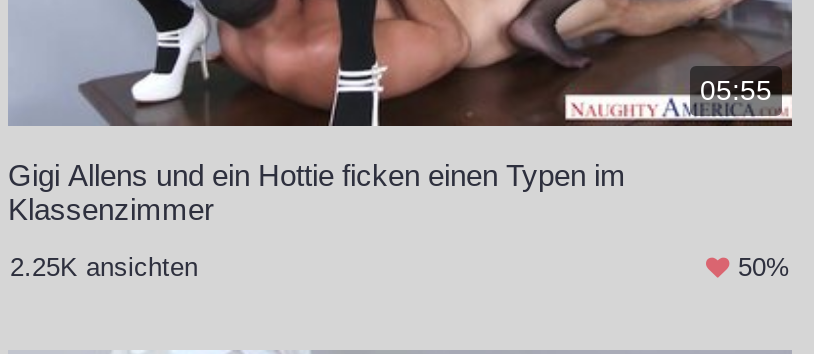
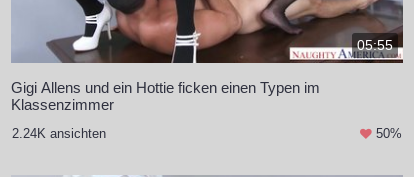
- 2.25K ansichten
+ 2.24K ansichten
